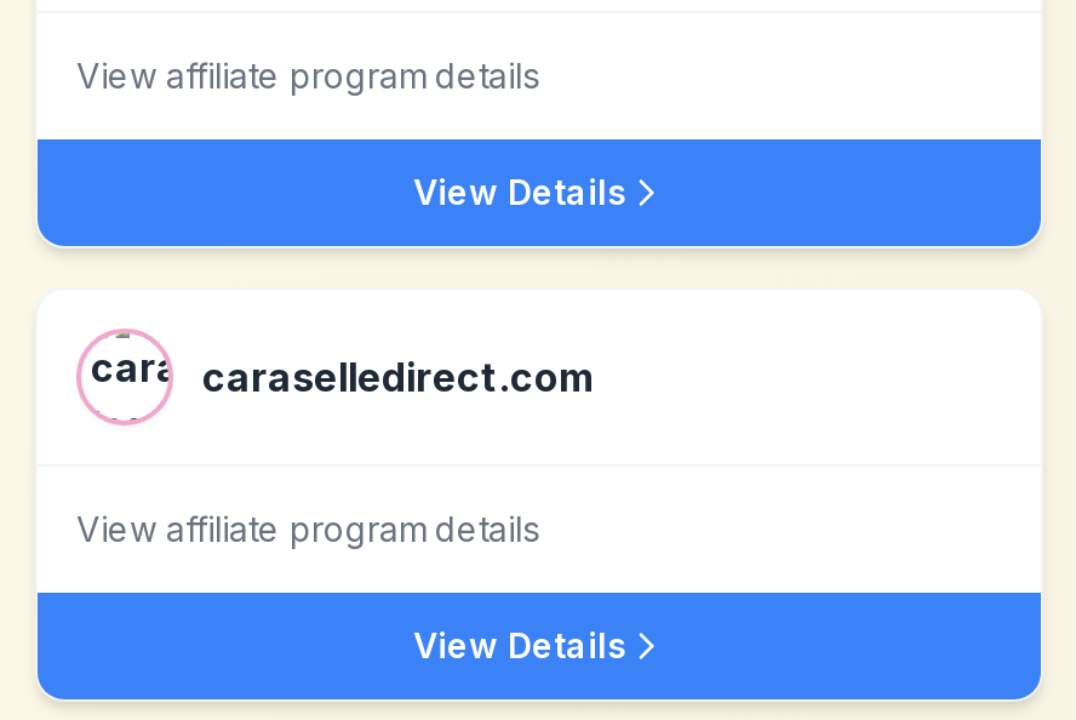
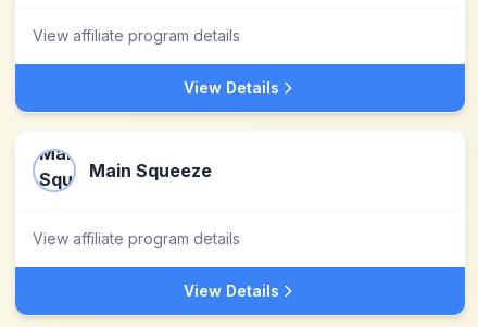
- [image]
- caraselledirect.com
+ [image]
+ Main Squeeze
